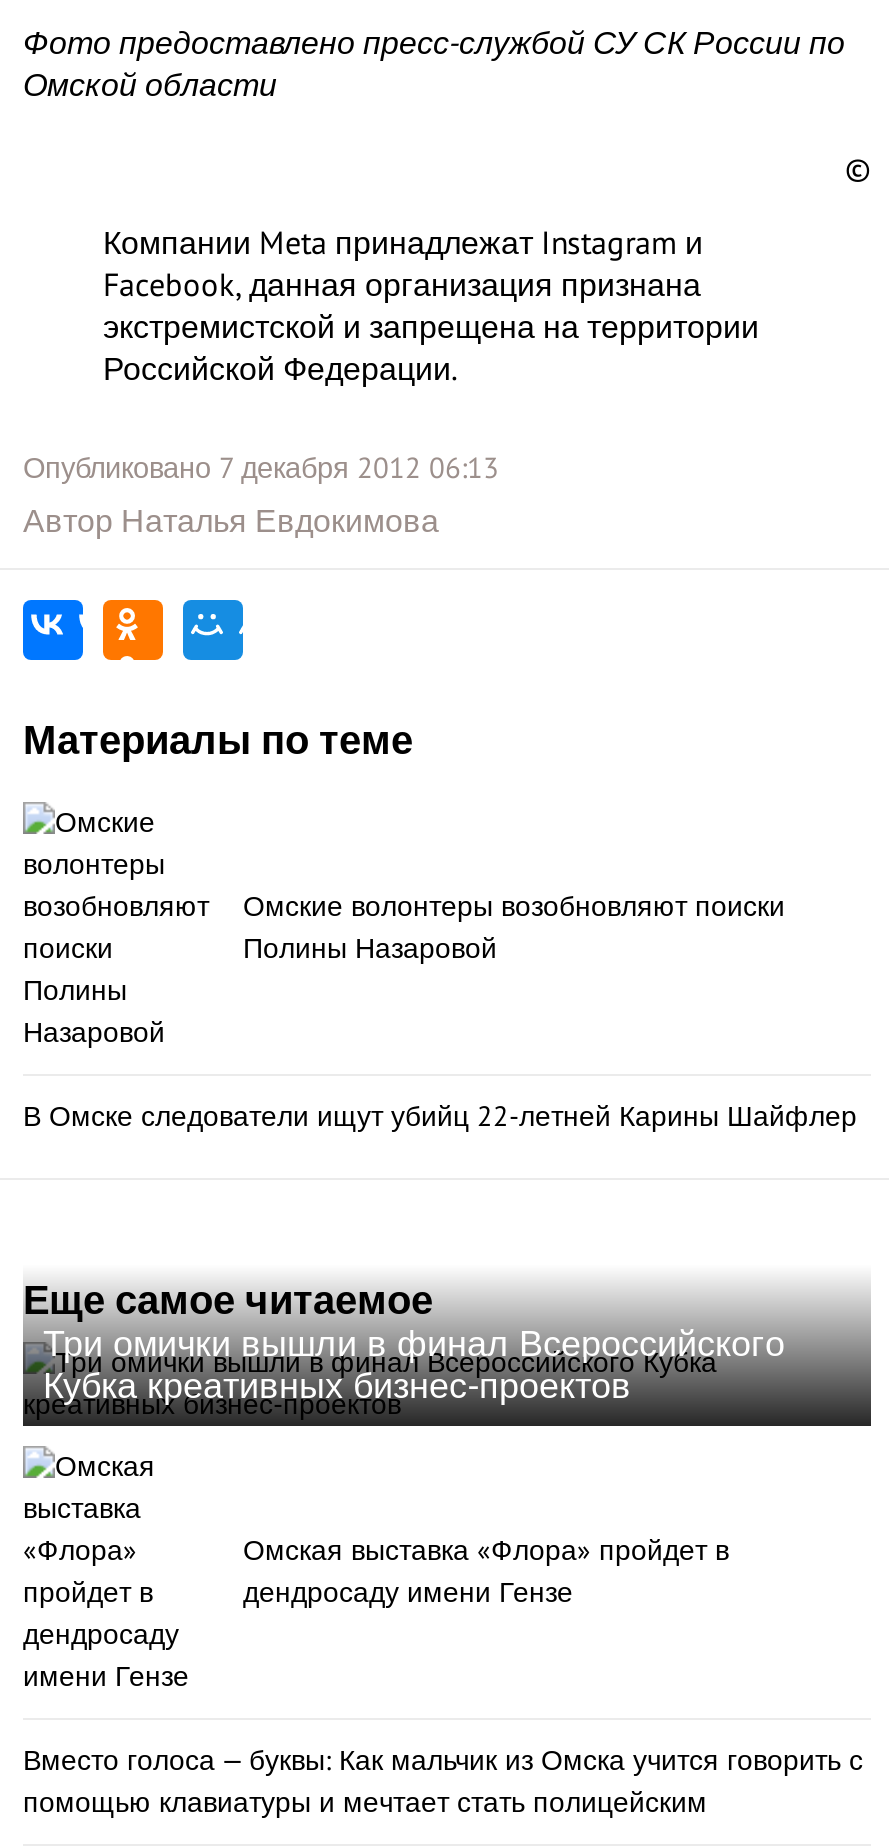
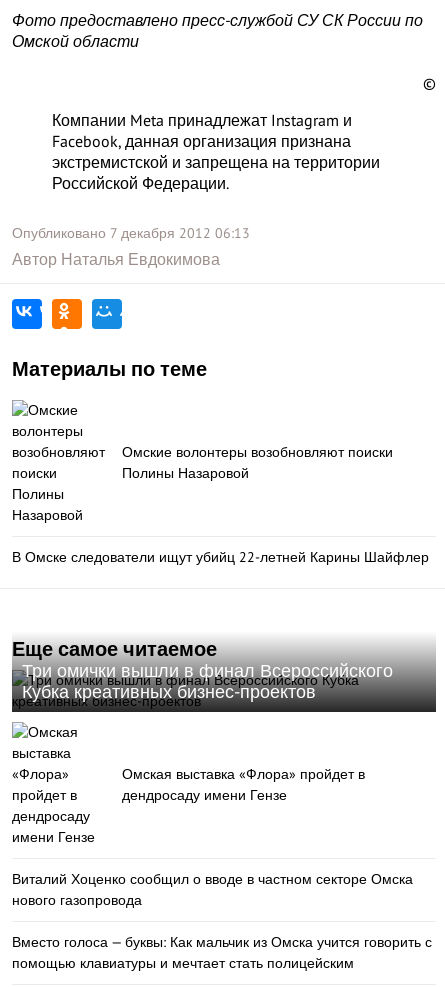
+ Виталий Хоценко сообщил о вводе в частном секторе Омска
+ нового газопровода
